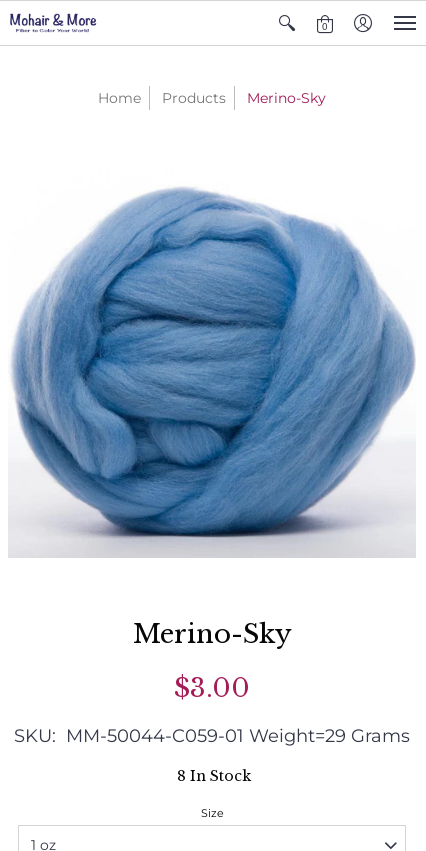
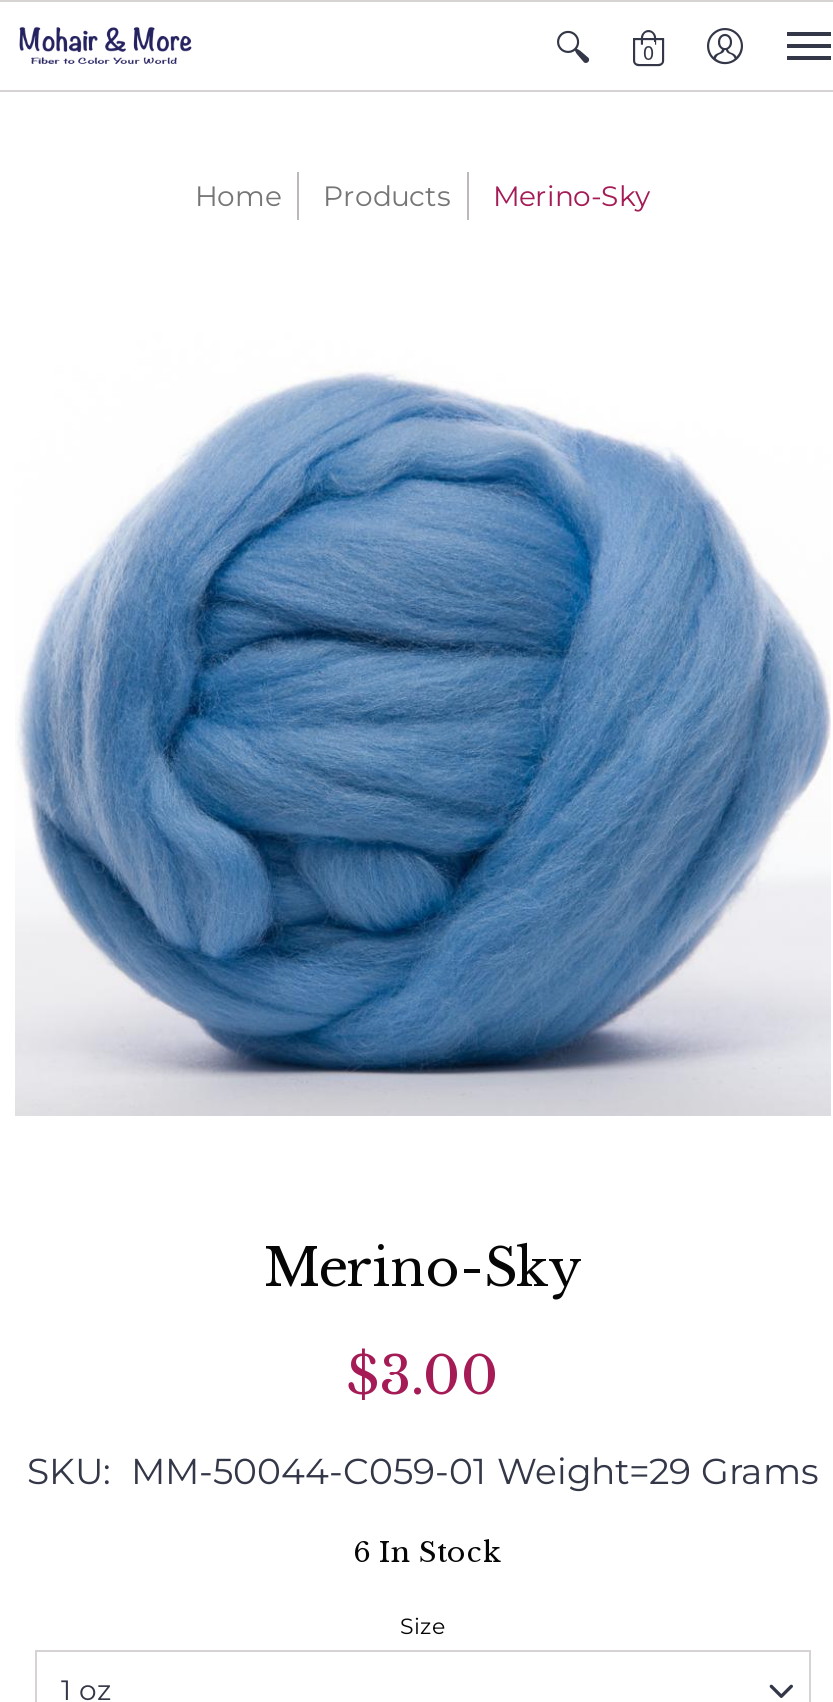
- 8 In Stock
+ 6 In Stock
